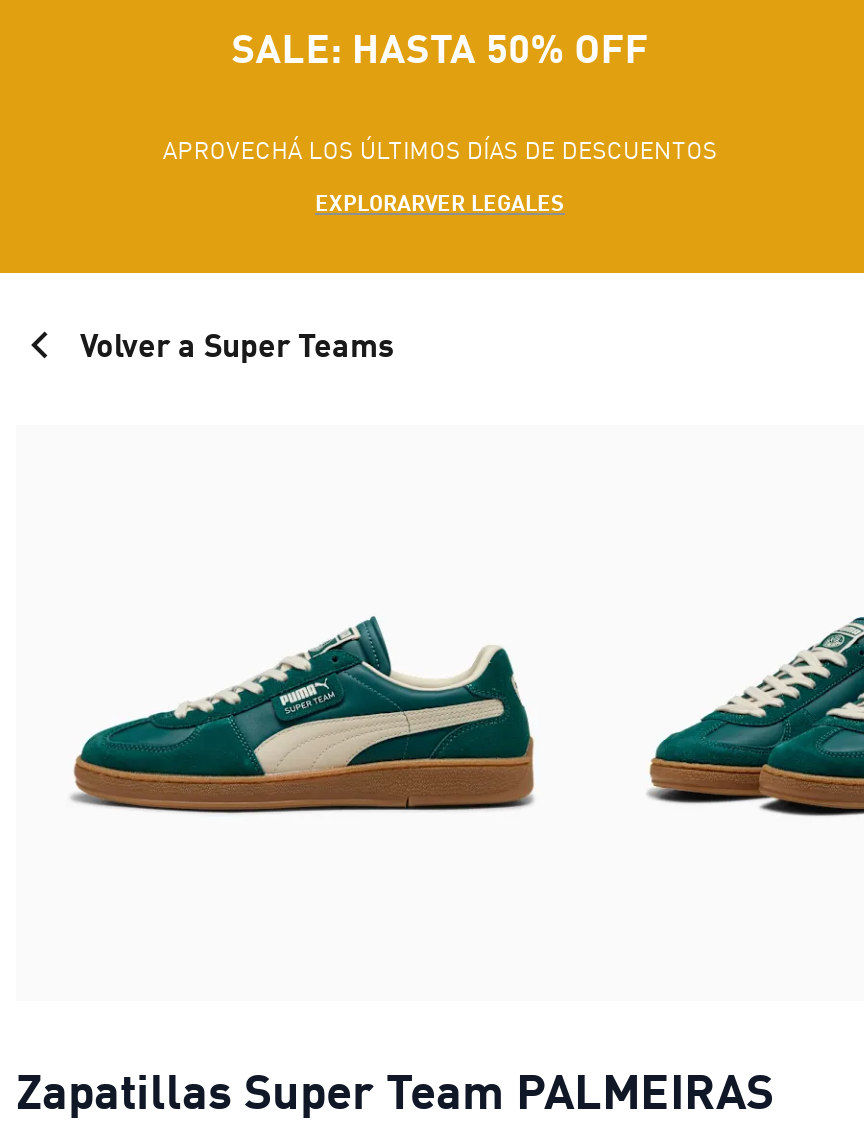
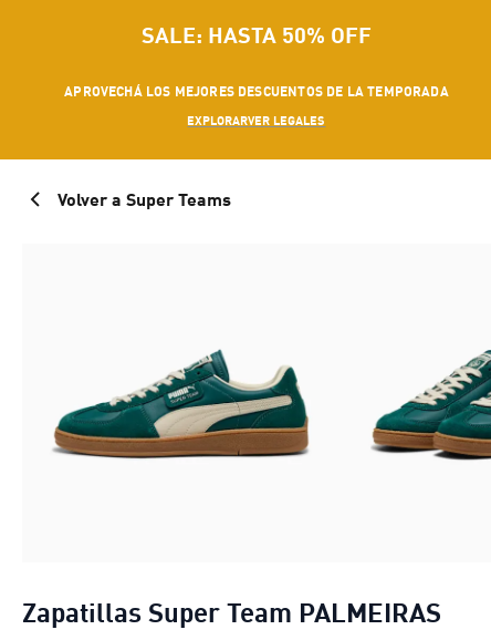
- APROVECHÁ LOS ÚLTIMOS DÍAS DE DESCUENTOS
+ APROVECHÁ LOS MEJORES DESCUENTOS DE LA TEMPORADA
